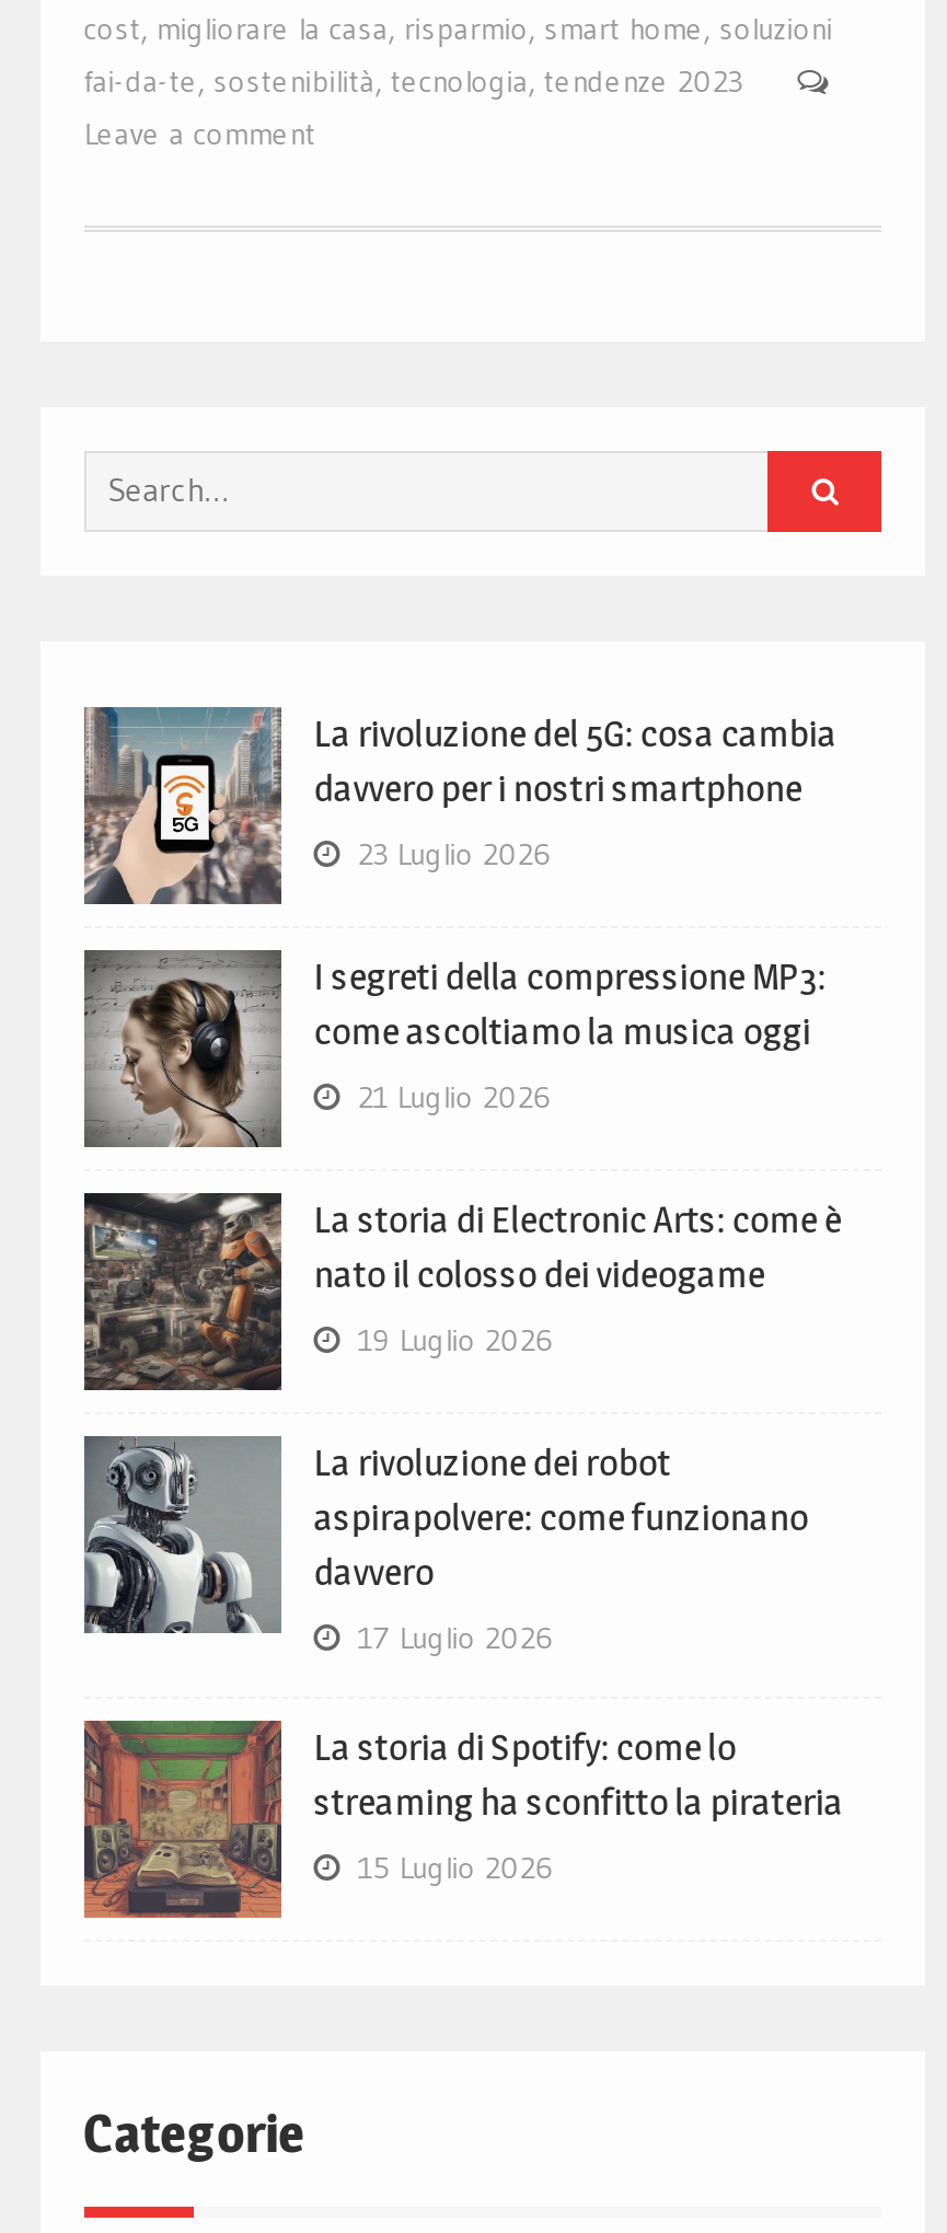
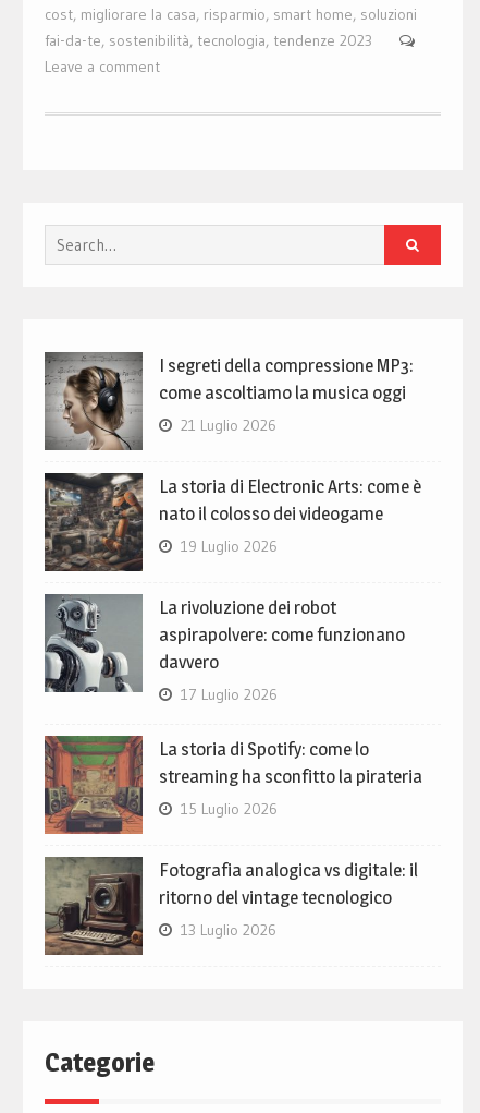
- [image]
- La rivoluzione del 5G: cosa cambia
- davvero per i nostri smartphone
- 23 Luglio 2026

moved up: [image] | I segreti della compressione MP3: | come ascoltiamo la musica oggi | ... | streaming ha sconfitto la pirateria | 15 Luglio 2026

+ [image]
+ Fotografia analogica vs digitale: il
+ ritorno del vintage tecnologico
+ 13 Luglio 2026
